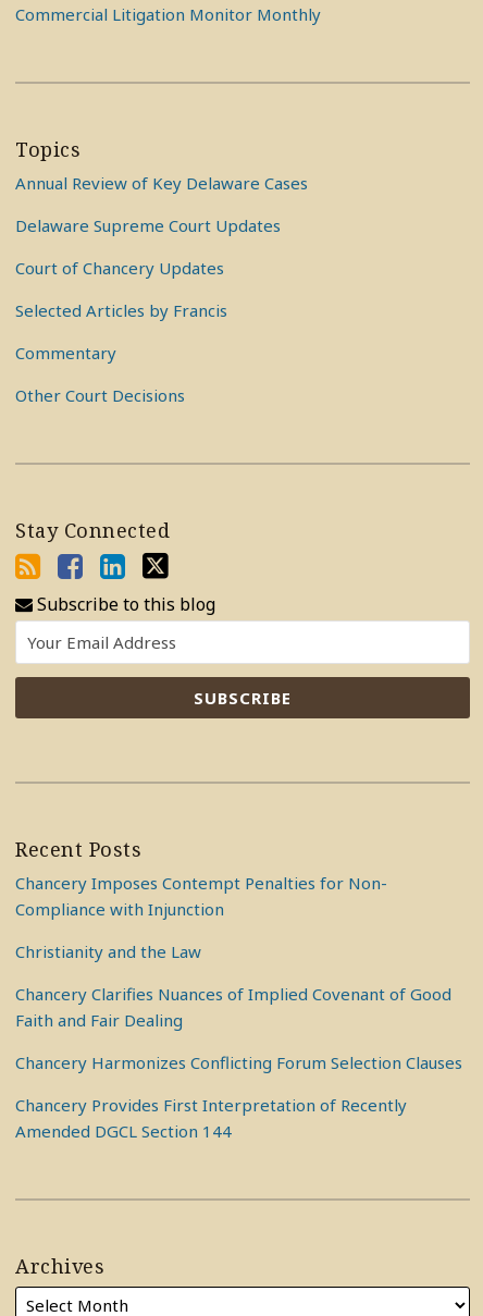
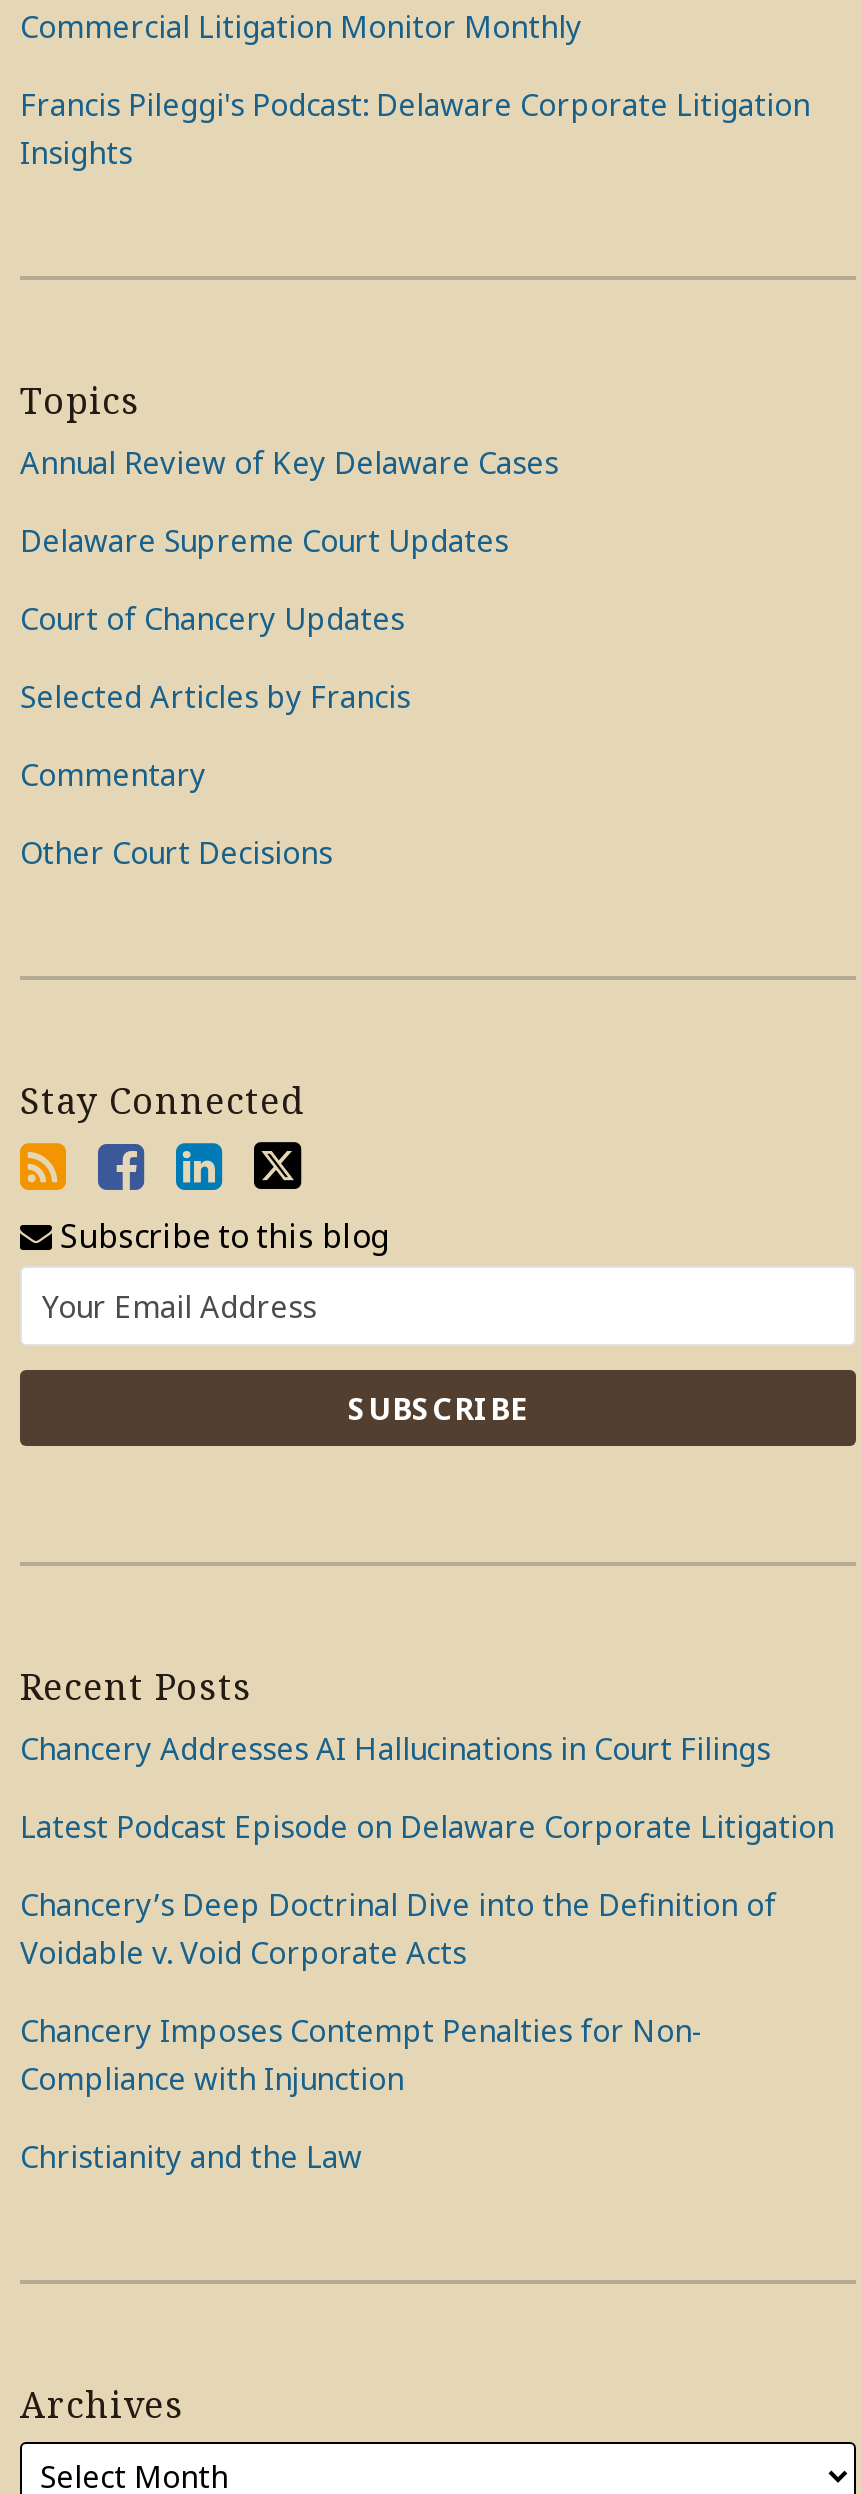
+ Francis Pileggi's Podcast: Delaware Corporate Litigation
+ Insights

moved down: Topics | Annual Review of Key Delaware Cases | Delaware Supreme Court Updates | ... | Subscribe to this blog | Recent Posts

+ Chancery Addresses AI Hallucinations in Court Filings
+ Latest Podcast Episode on Delaware Corporate Litigation
+ Chancery’s Deep Doctrinal Dive into the Definition of
+ Voidable v. Void Corporate Acts

moved down: Chancery Imposes Contempt Penalties for Non- | Compliance with Injunction | Christianity and the Law

- Chancery Clarifies Nuances of Implied Covenant of Good
- Faith and Fair Dealing
- Chancery Harmonizes Conflicting Forum Selection Clauses
- Chancery Provides First Interpretation of Recently
- Amended DGCL Section 144
